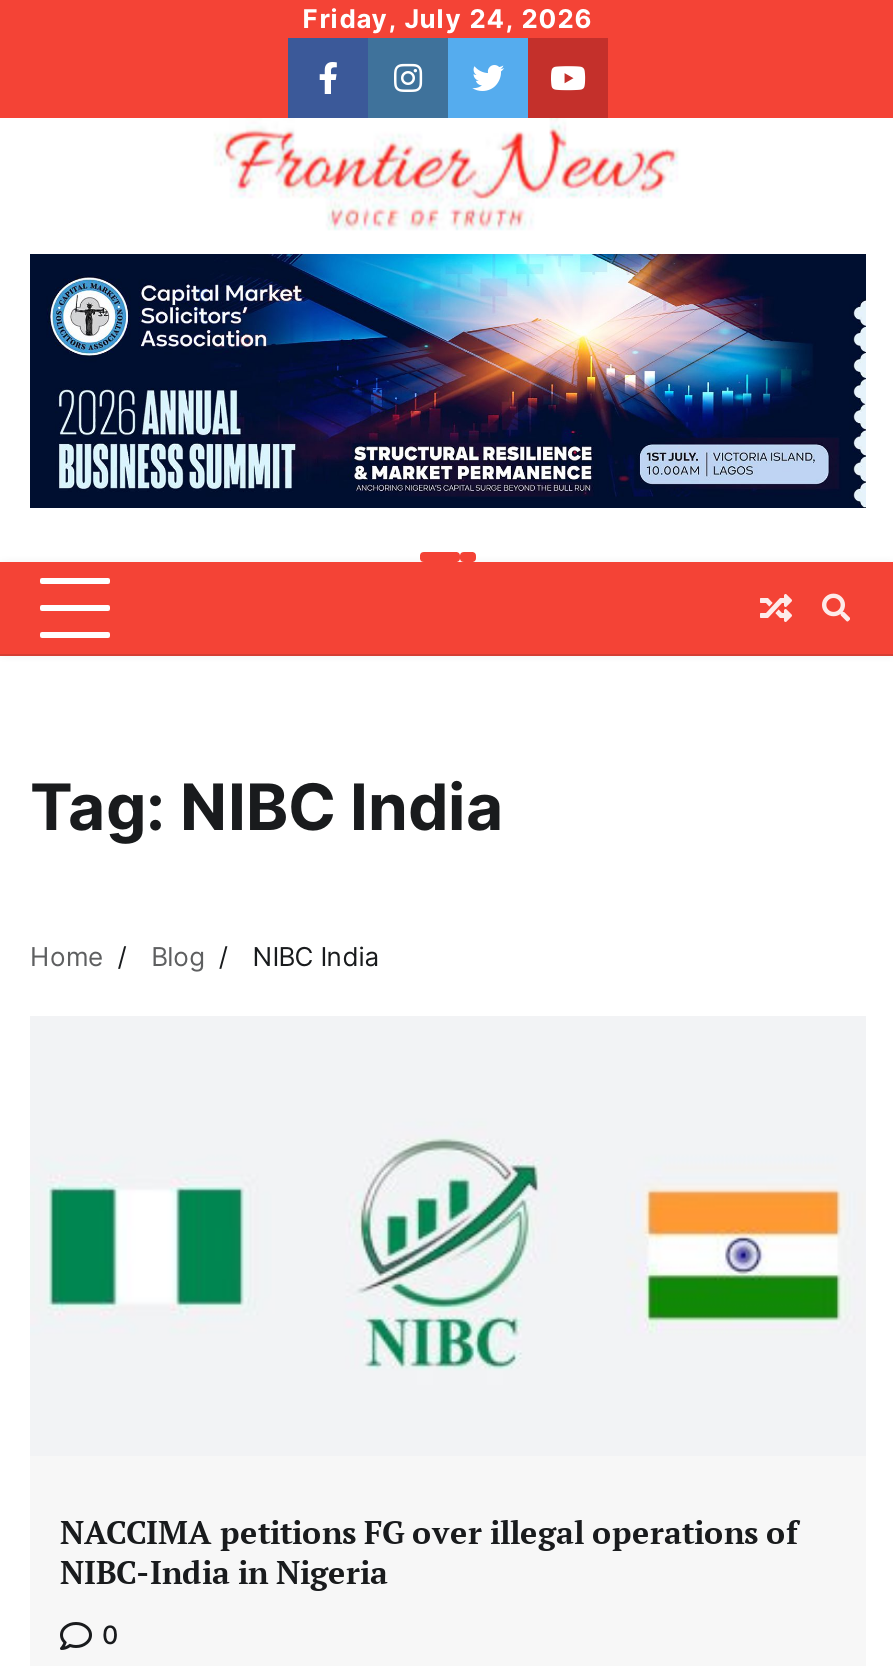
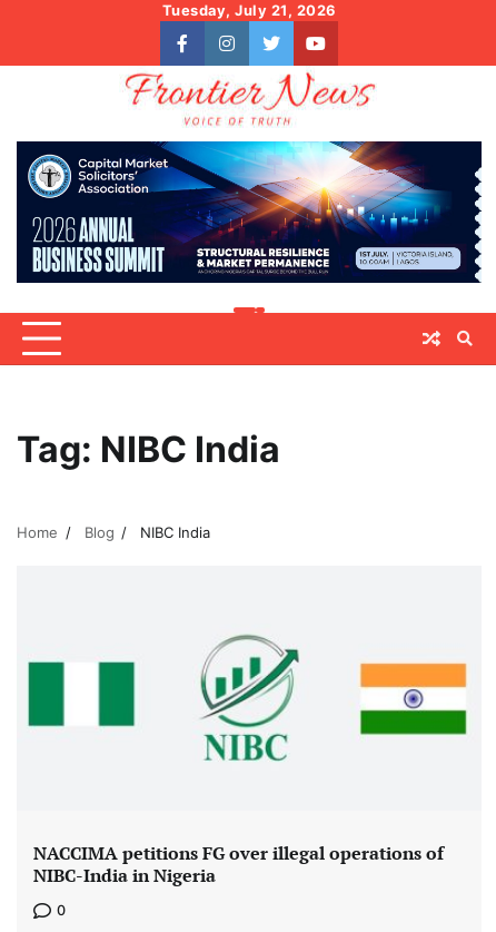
- Friday, July 24, 2026
+ Tuesday, July 21, 2026
